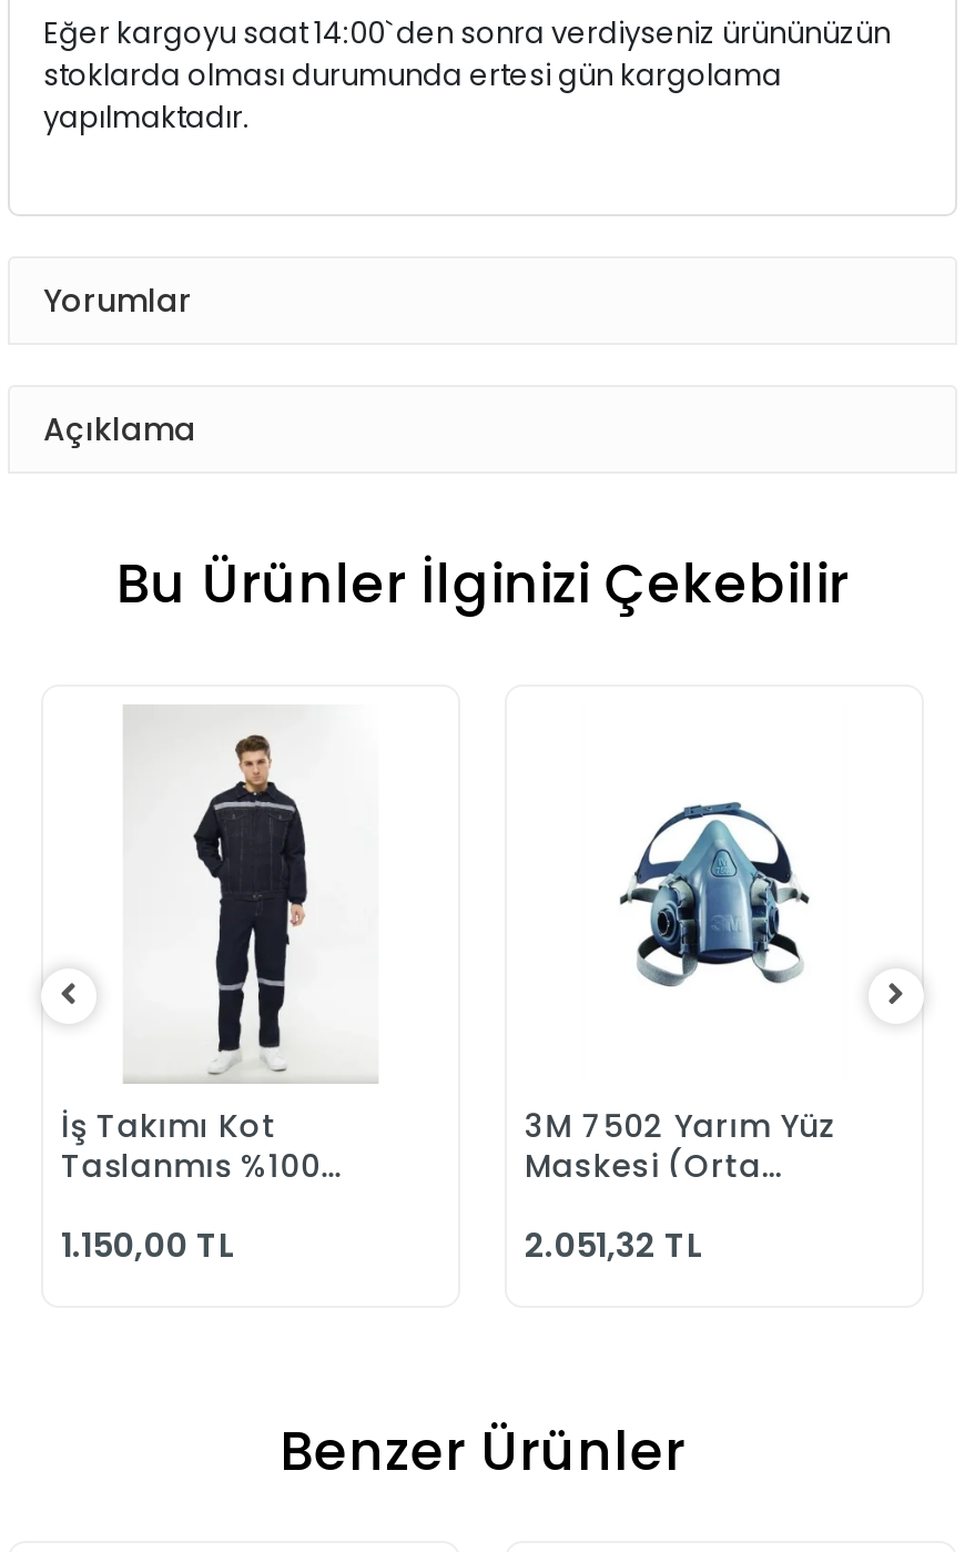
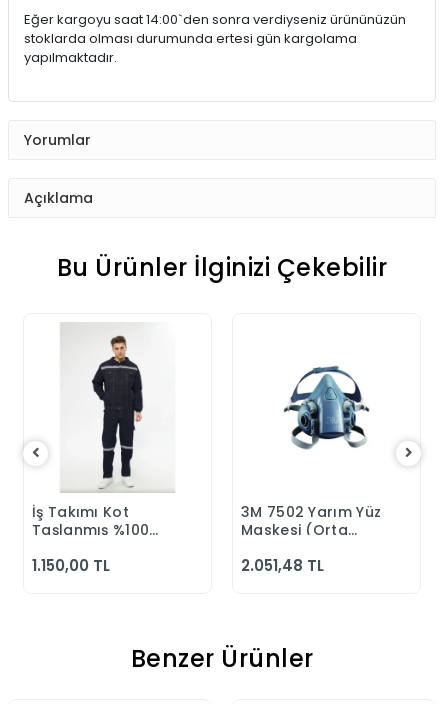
- 2.051,32 TL
+ 2.051,48 TL
